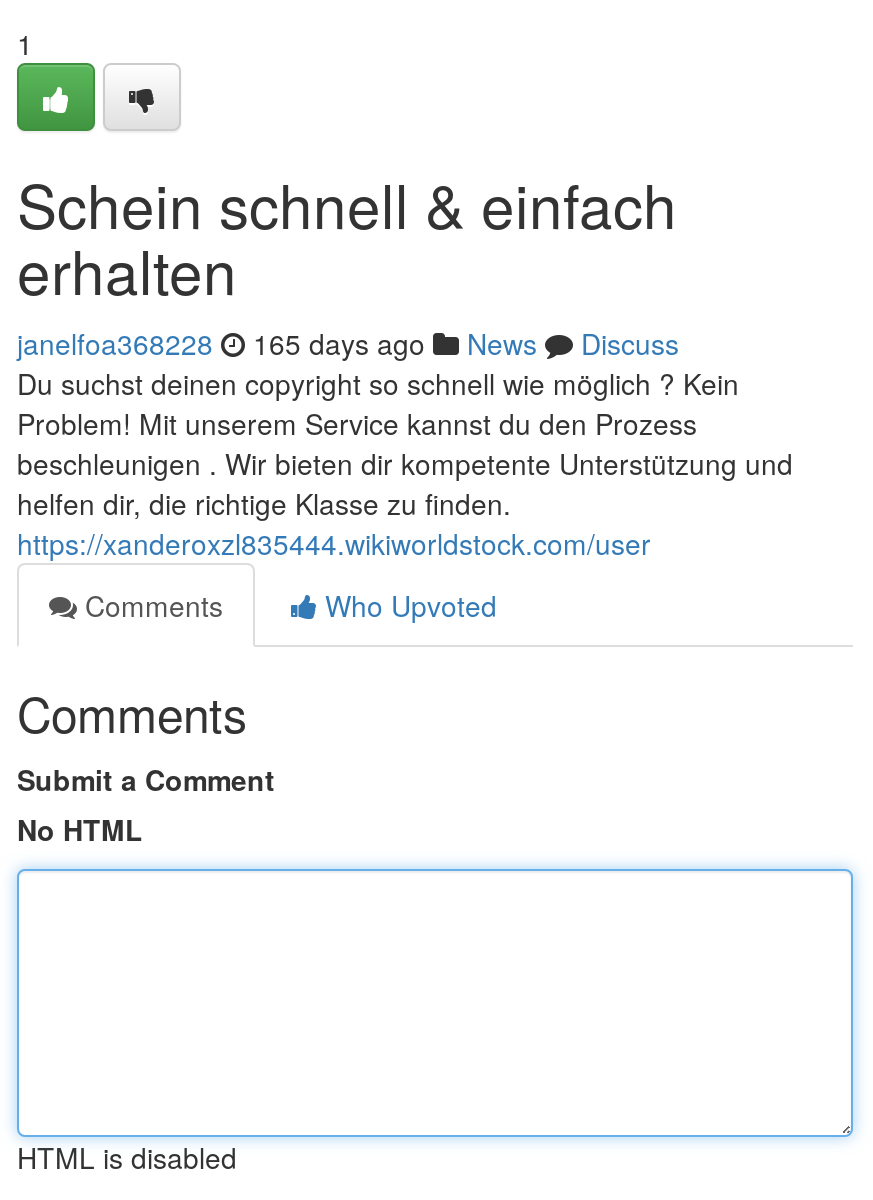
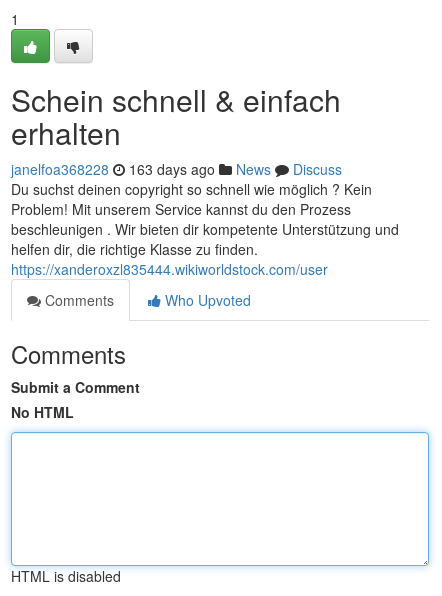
- janelfoa368228 165 days ago News Discuss
+ janelfoa368228 163 days ago News Discuss
